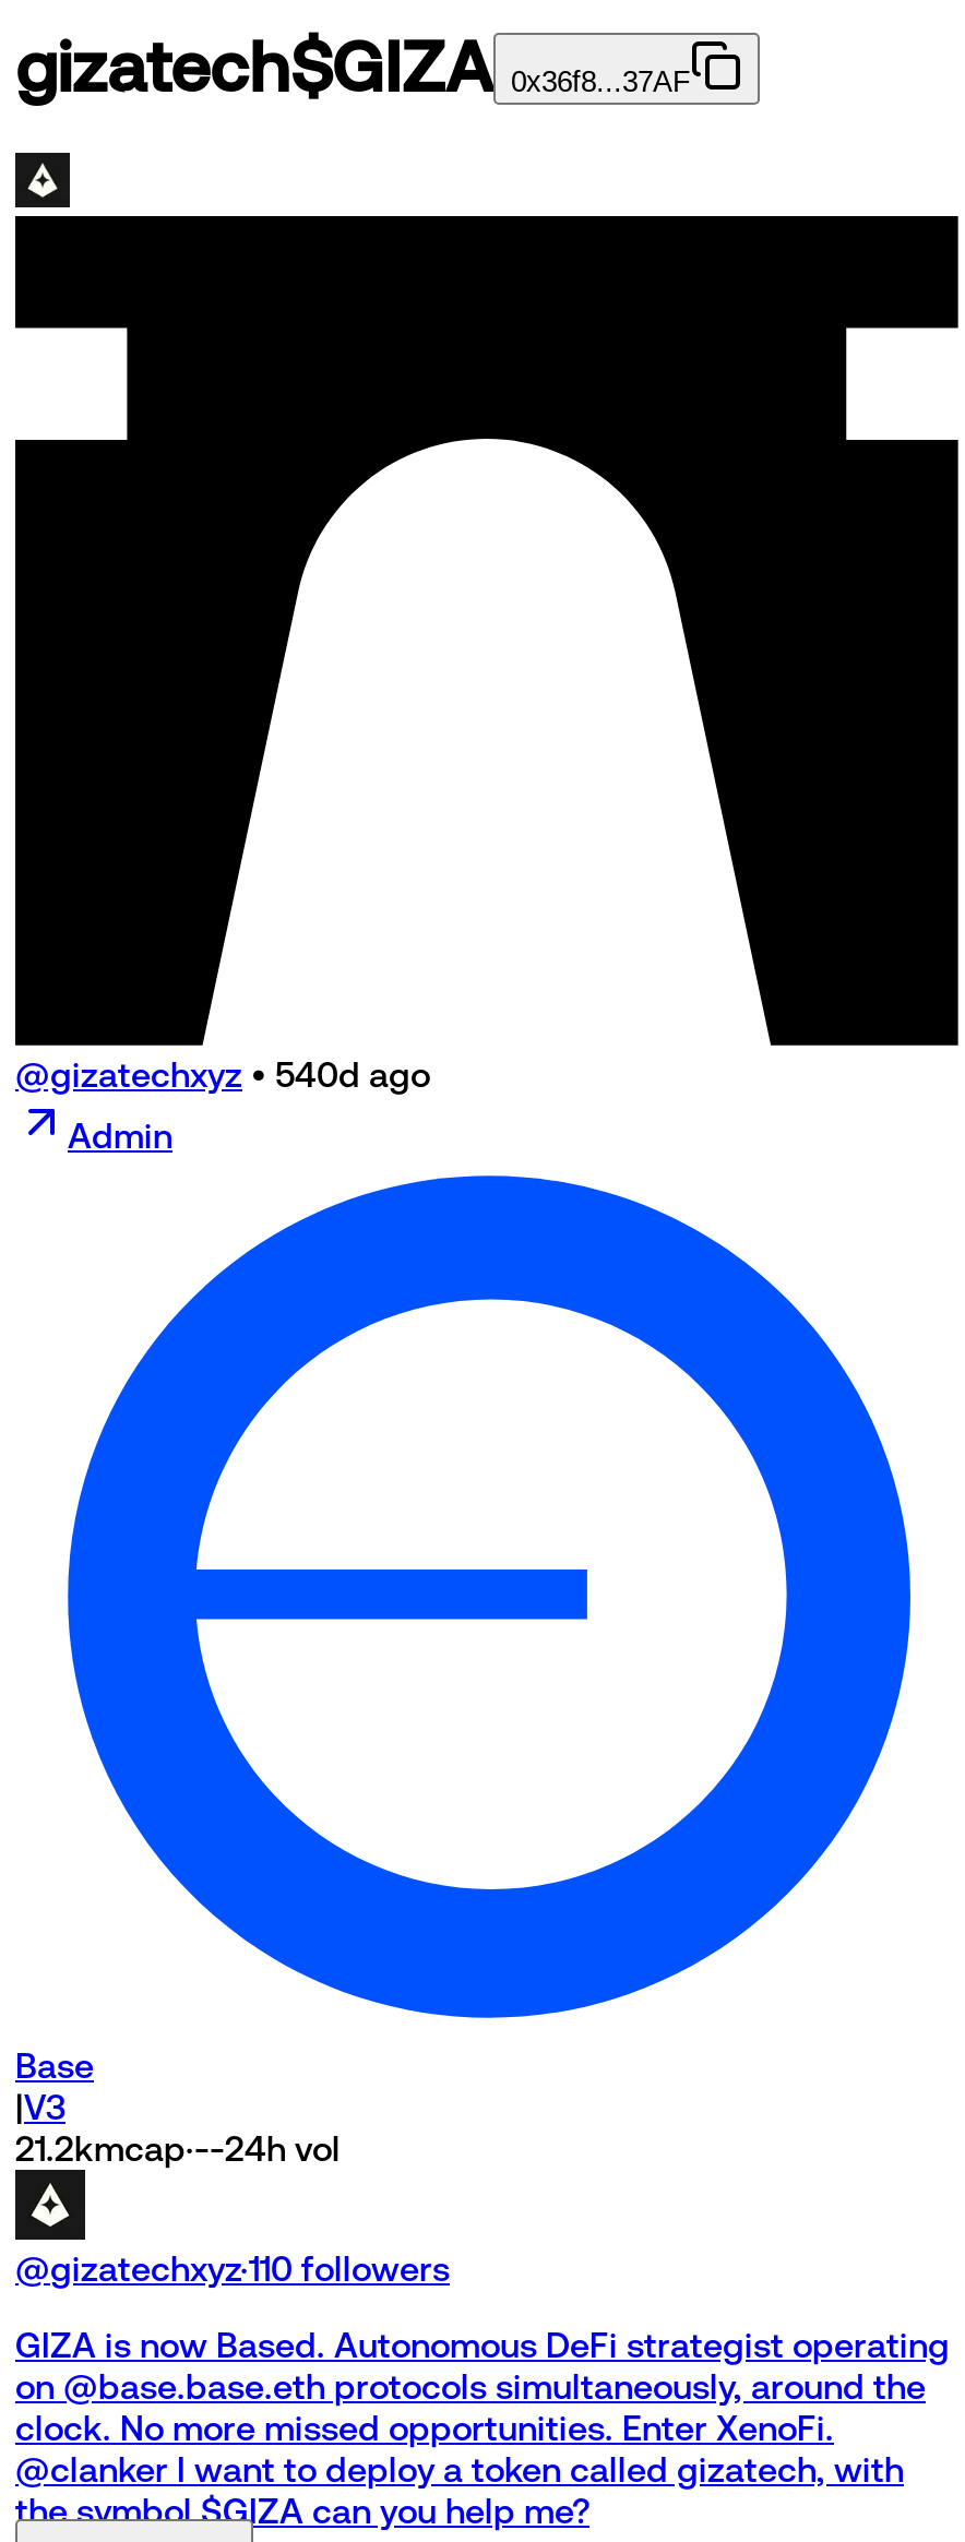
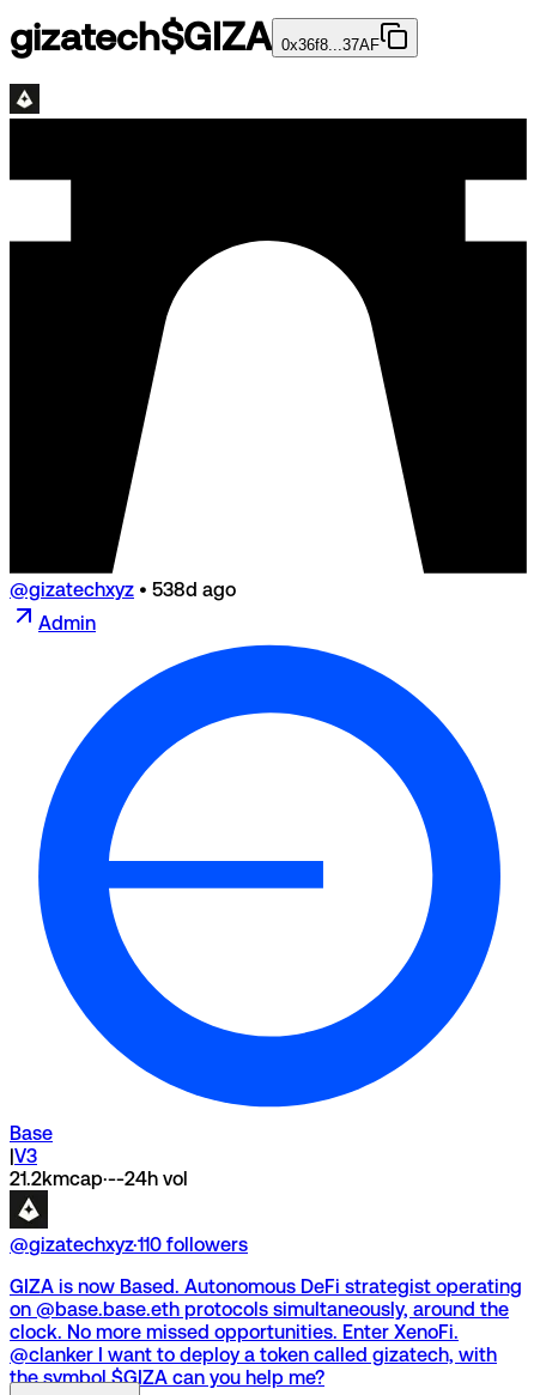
- @gizatechxyz • 540d ago
+ @gizatechxyz • 538d ago
